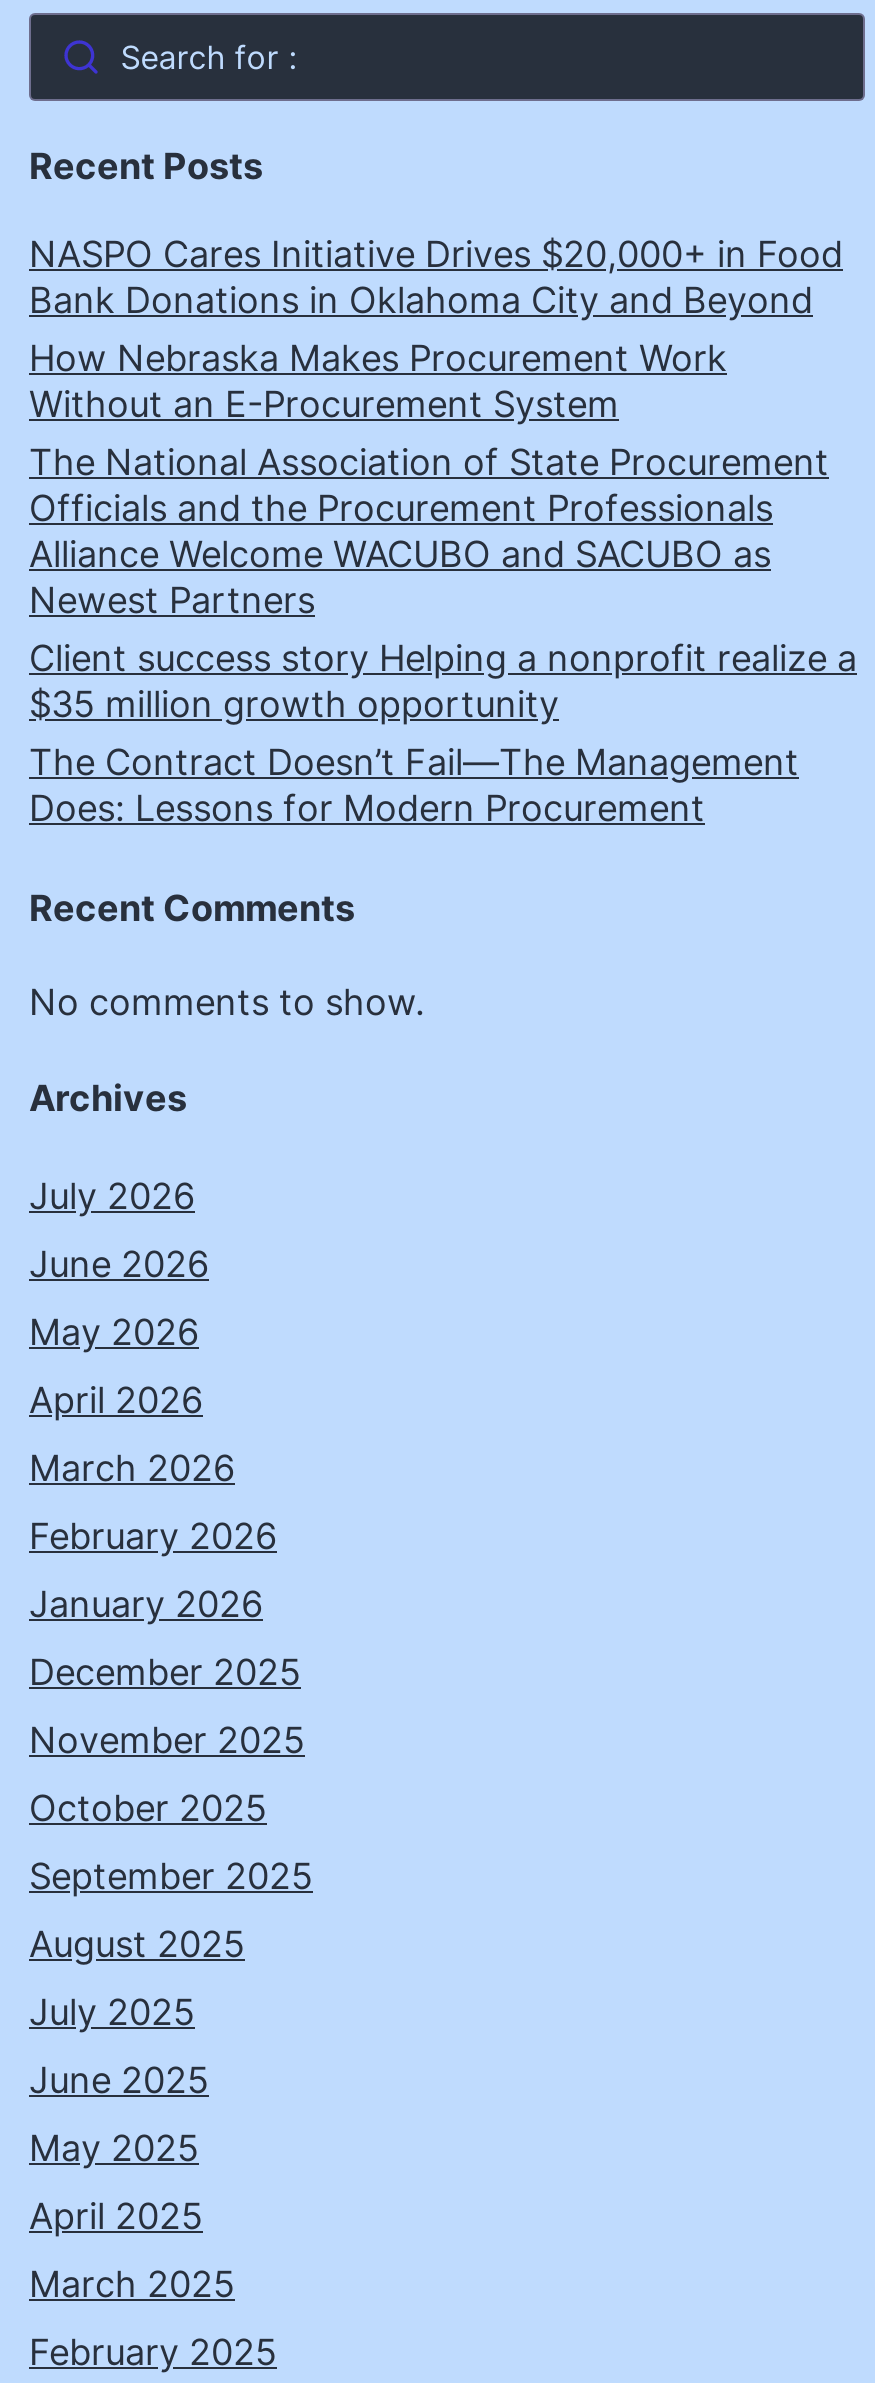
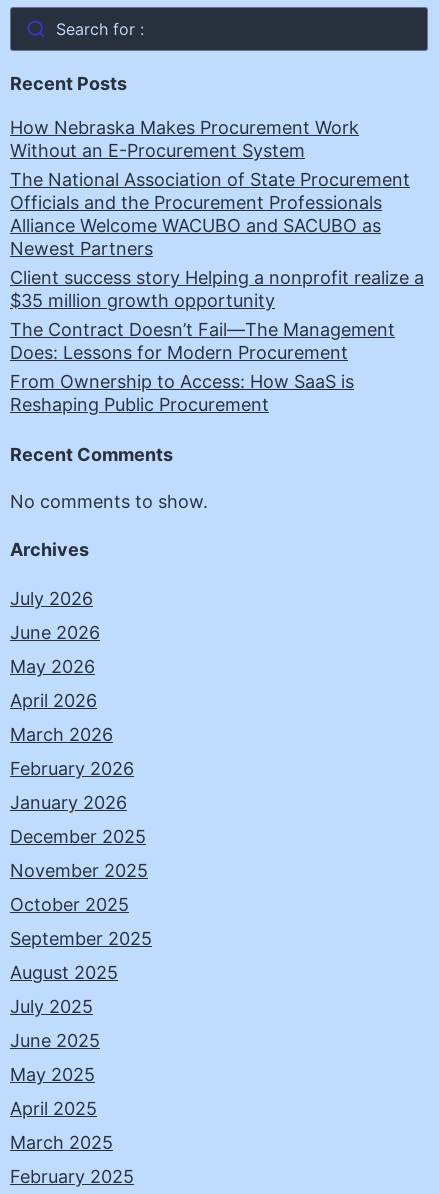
- NASPO Cares Initiative Drives $20,000+ in Food
- Bank Donations in Oklahoma City and Beyond

moved up: How Nebraska Makes Procurement Work | Without an E-Procurement System | The National Association of State Procurement | ... | The Contract Doesn’t Fail—The Management | Does: Lessons for Modern Procurement

+ From Ownership to Access: How SaaS is
+ Reshaping Public Procurement
